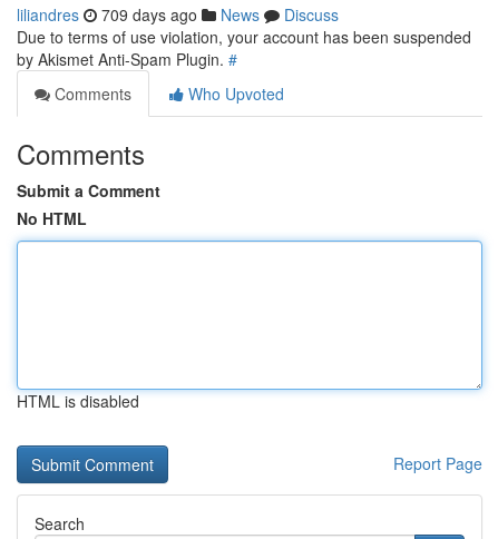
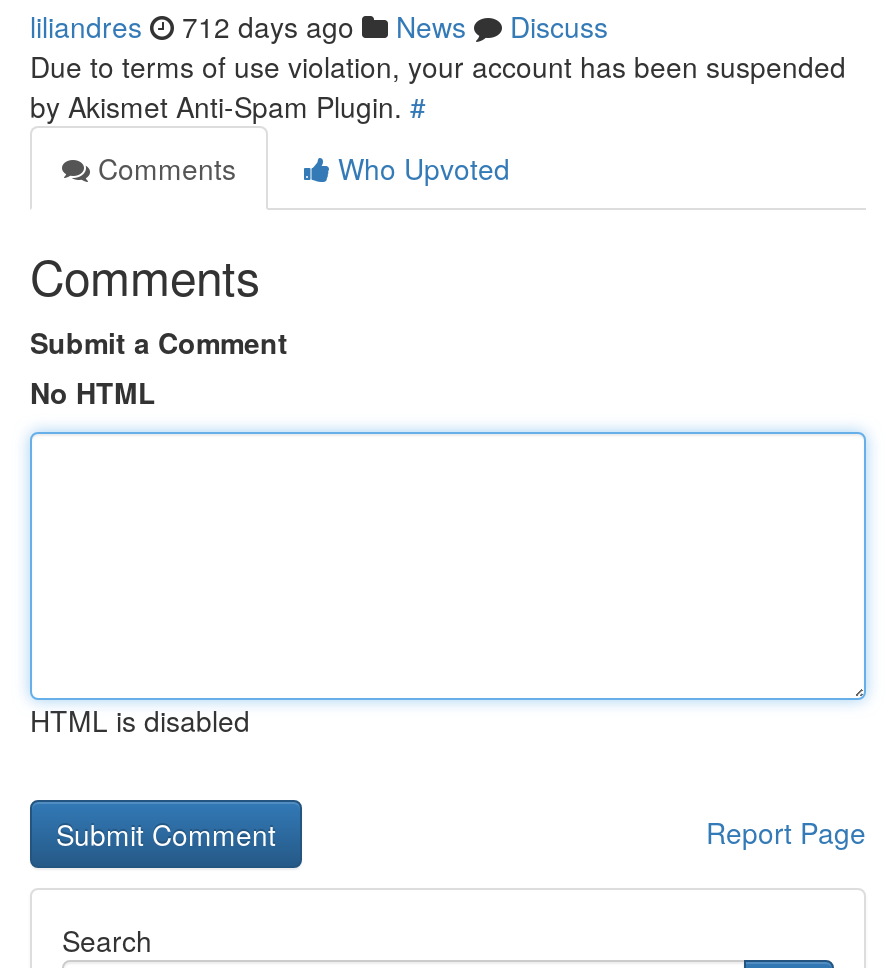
- liliandres 709 days ago News Discuss
+ liliandres 712 days ago News Discuss
